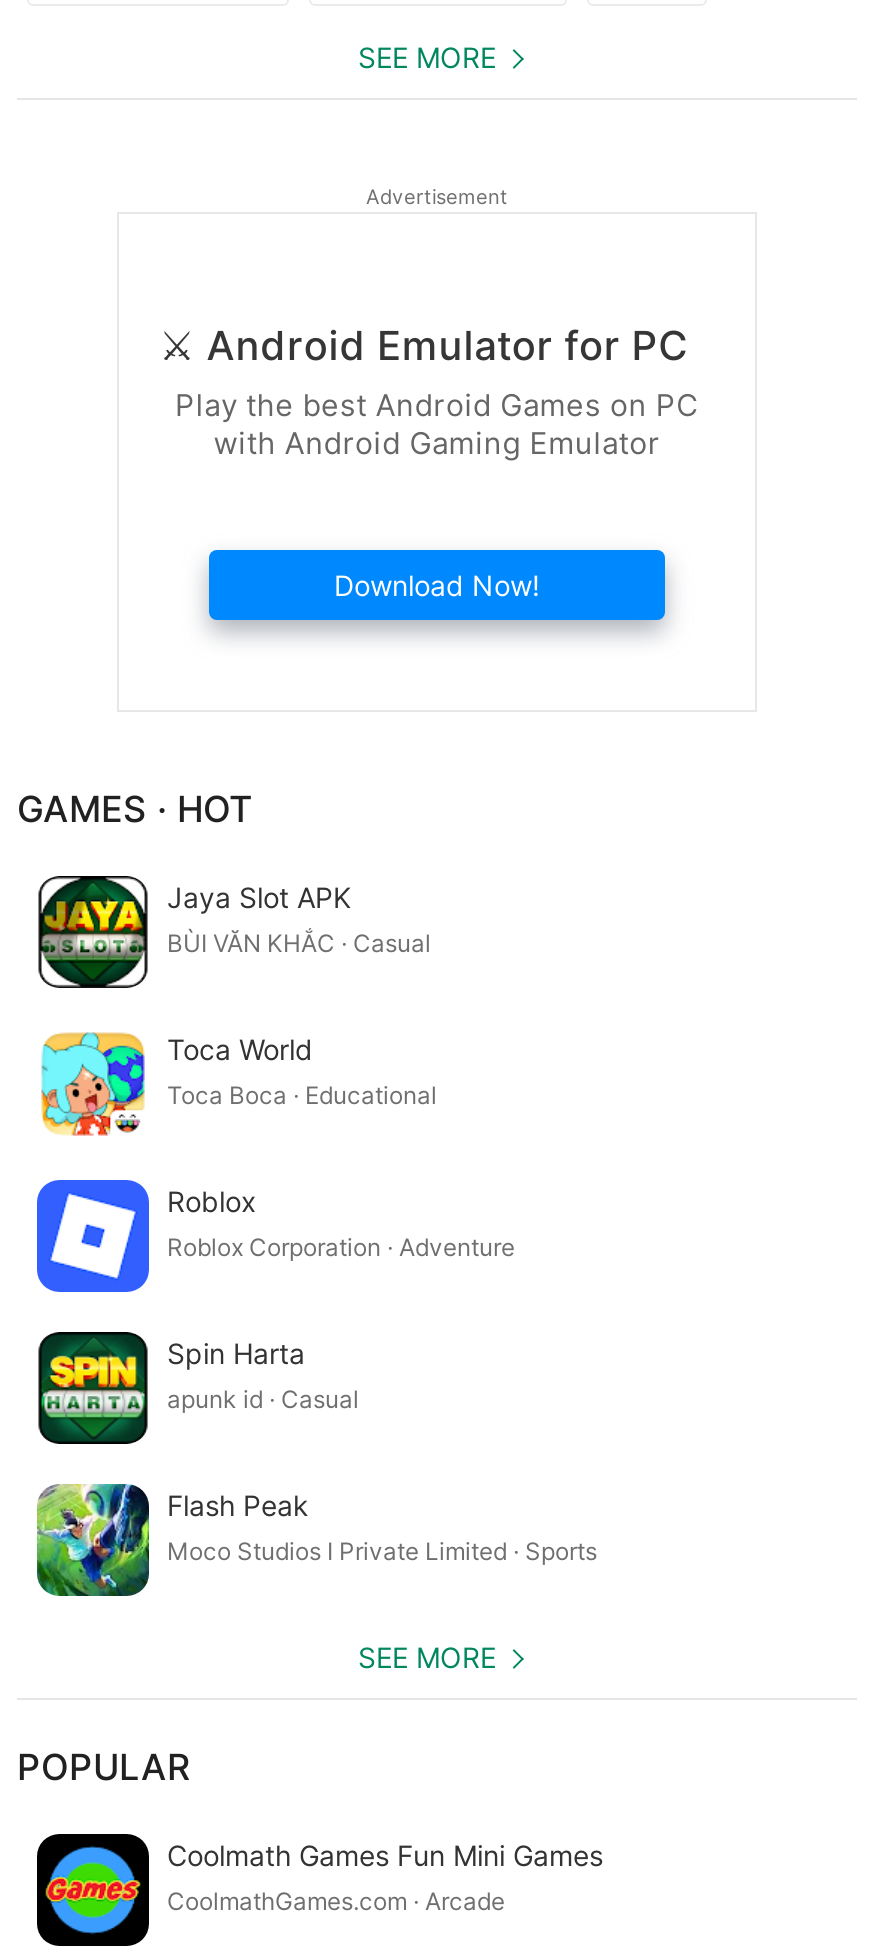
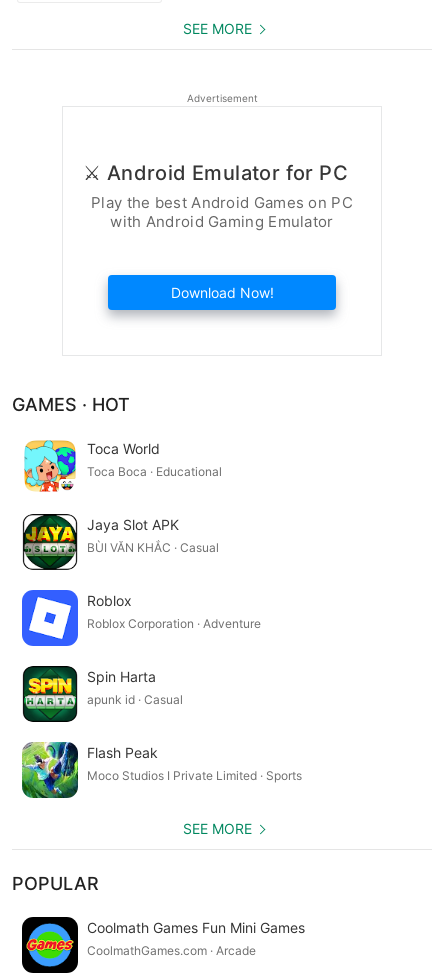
moved down: [image] | Jaya Slot APK | BÙI VĂN KHẮC · Casual

moved up: [image] | Toca World | Toca Boca · Educational
